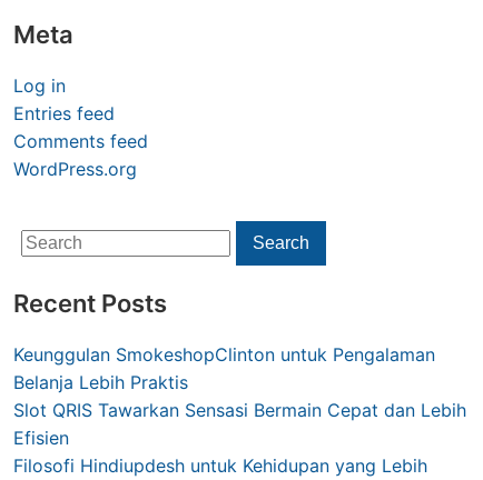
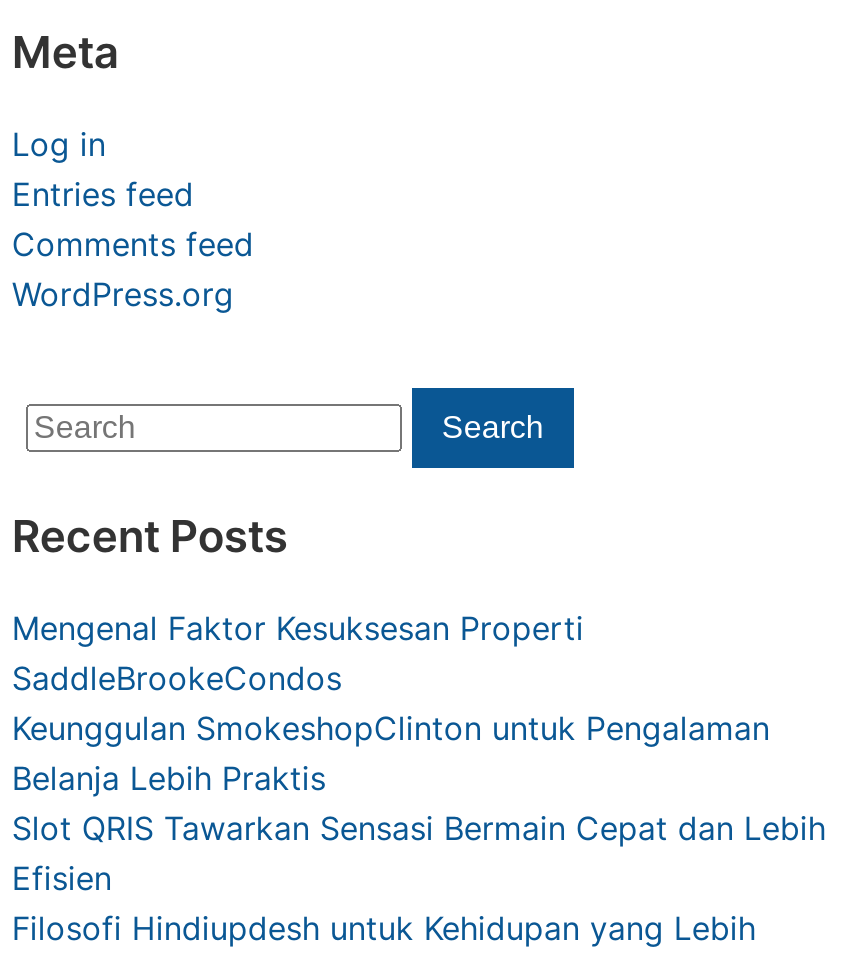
+ Mengenal Faktor Kesuksesan Properti
+ SaddleBrookeCondos
